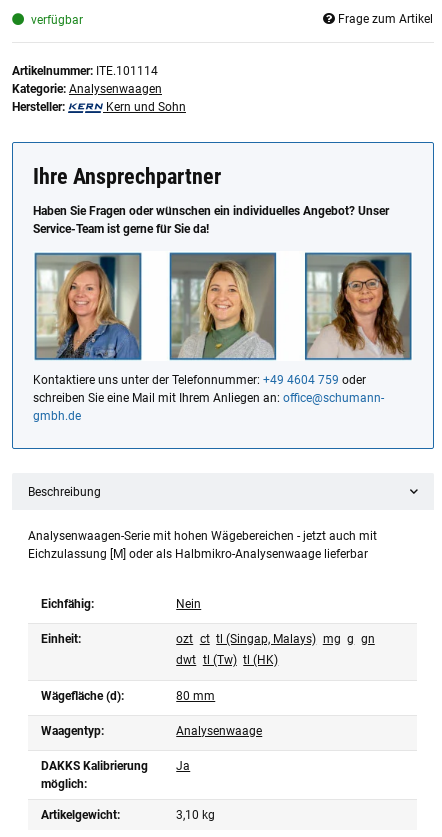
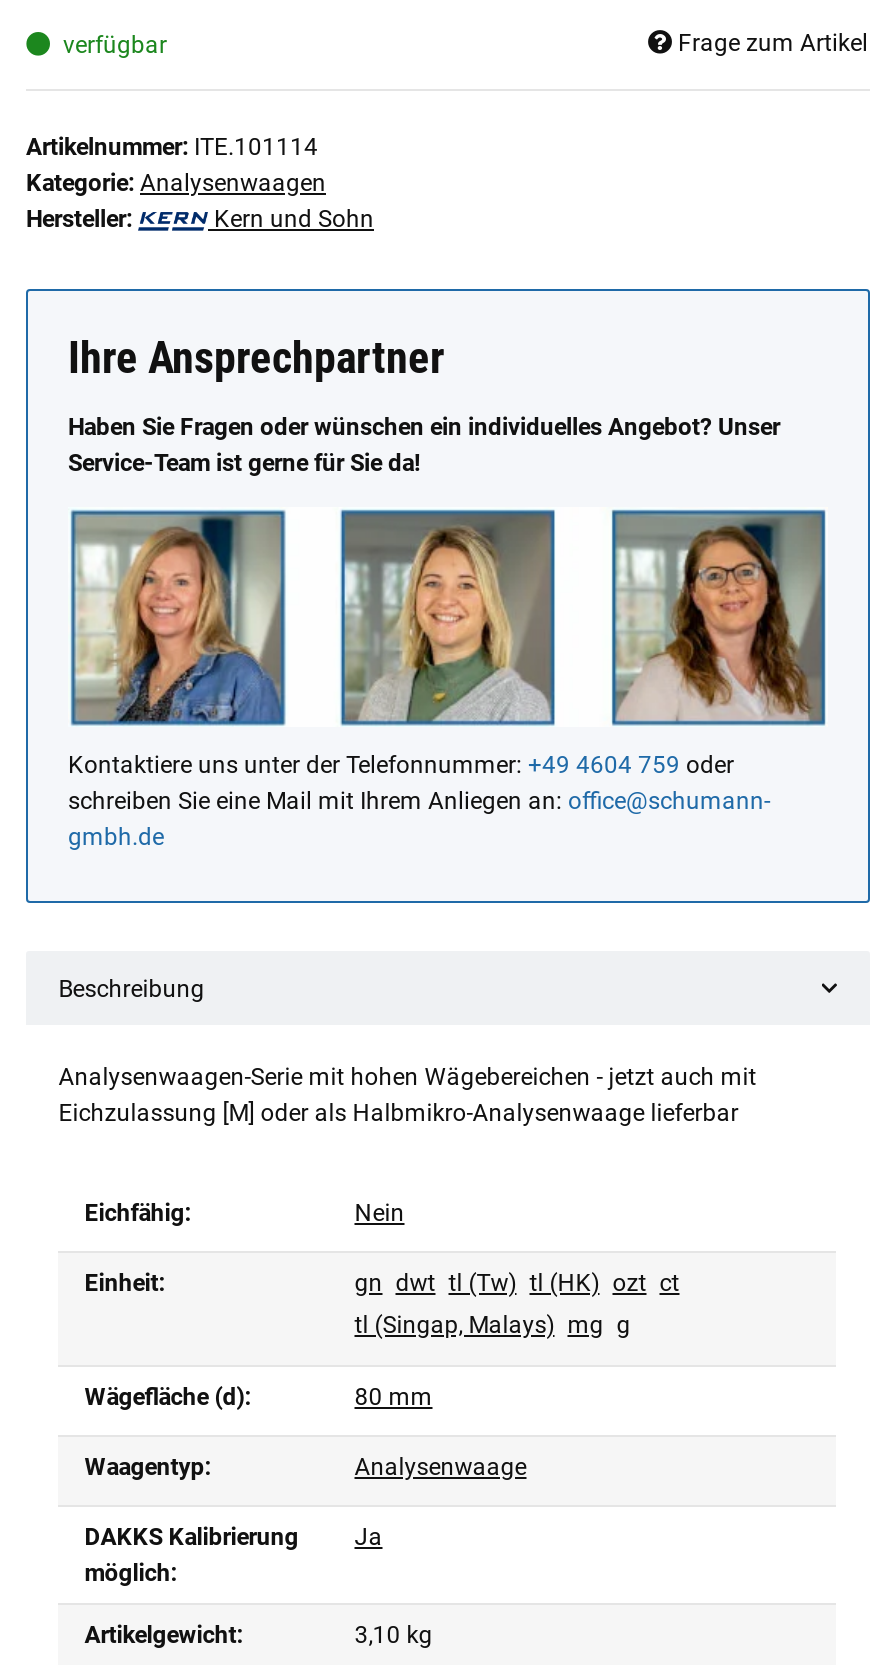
- ozt ct tl (Singap, Malays) mg g gn
+ gn dwt tl (Tw) tl (HK) ozt ct

- dwt tl (Tw) tl (HK)
+ tl (Singap, Malays) mg g
